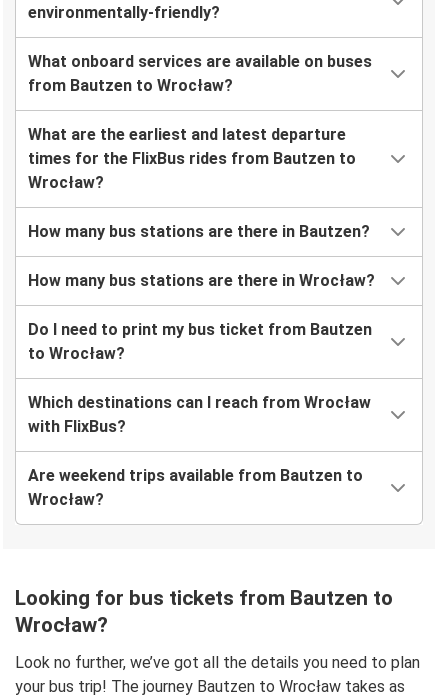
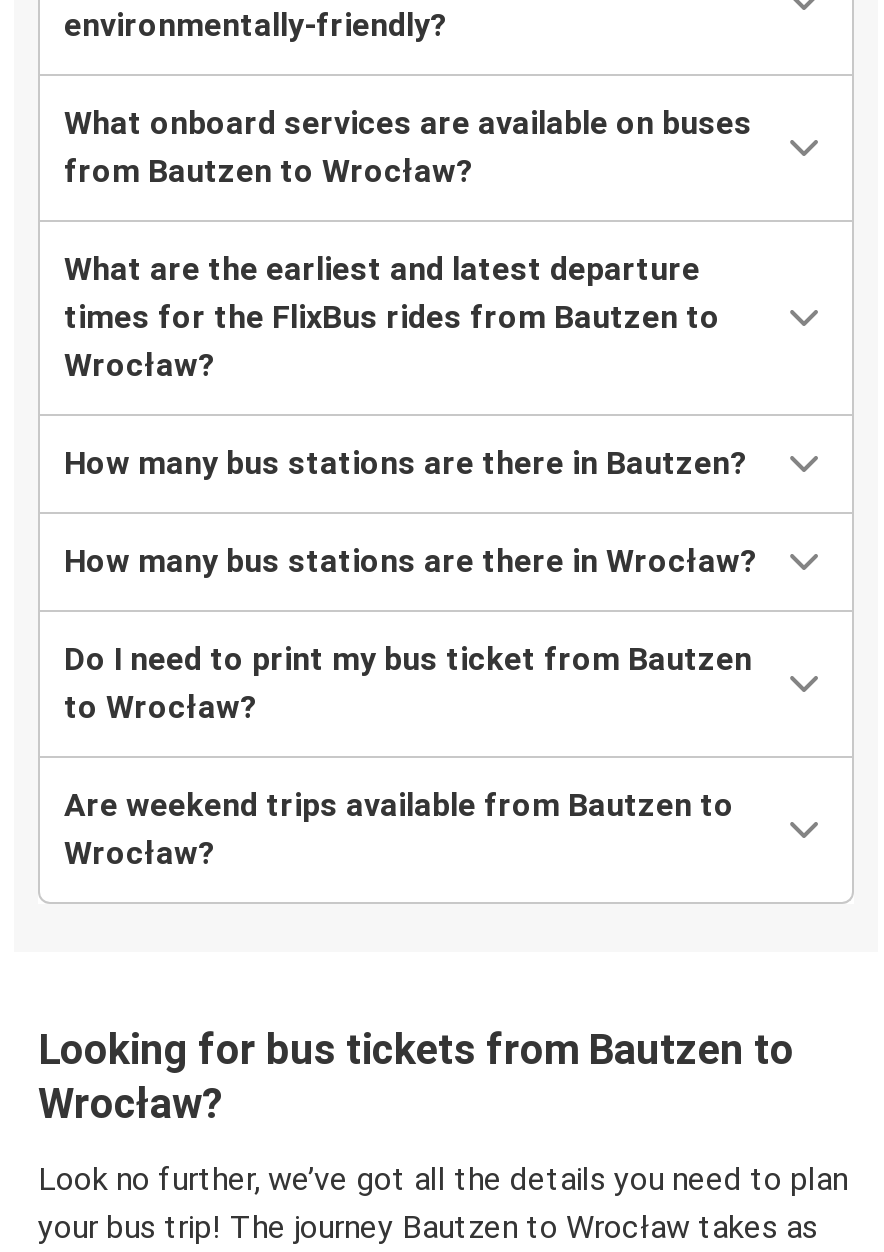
- Which destinations can I reach from Wrocław
- with FlixBus?
